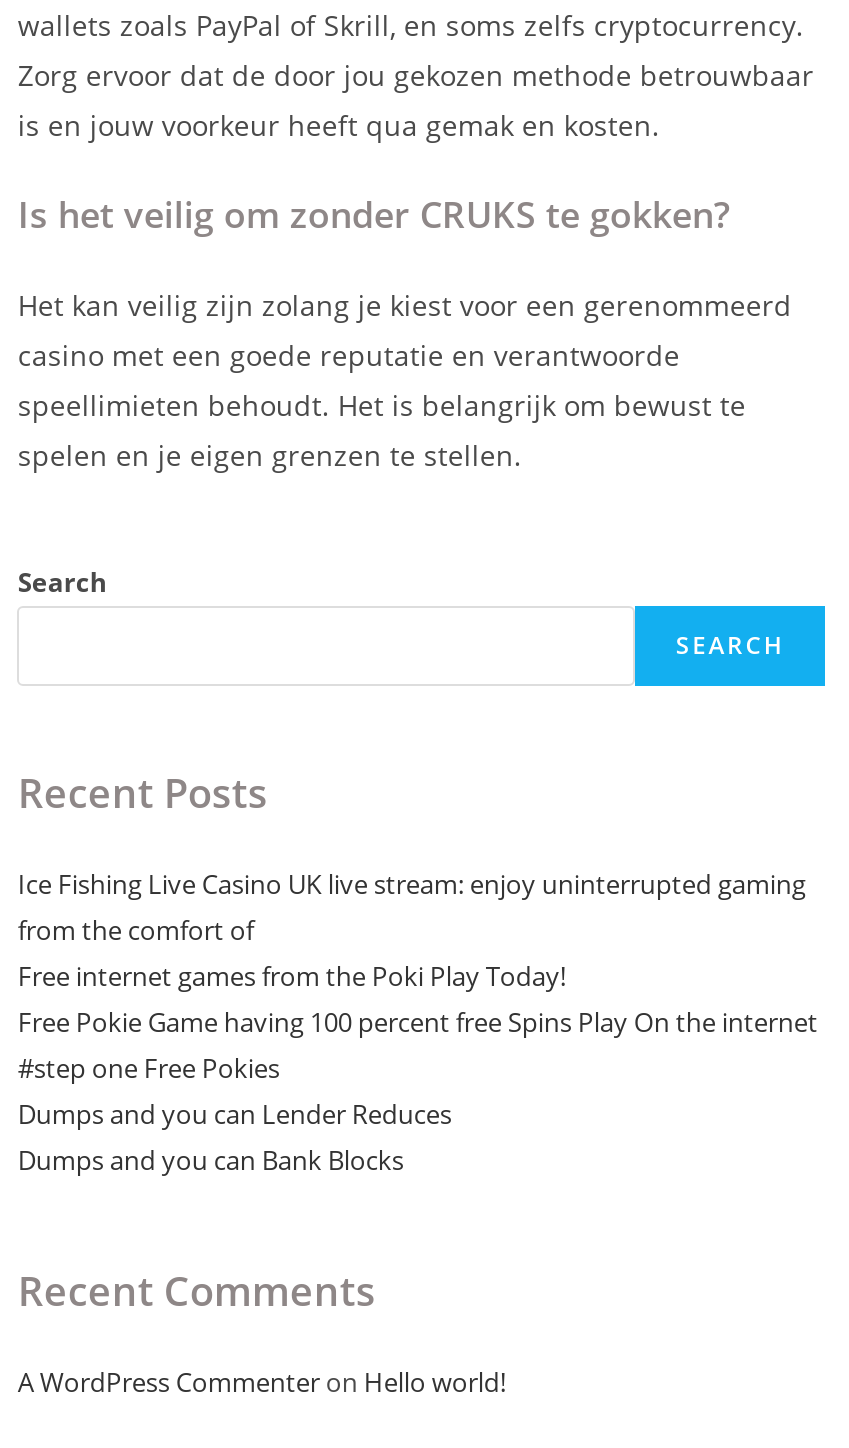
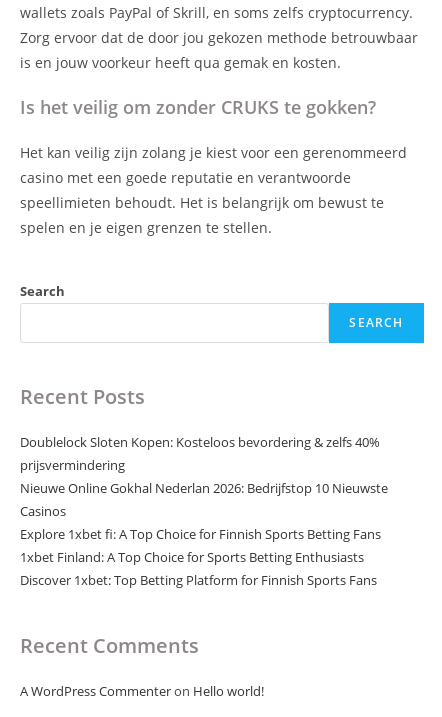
- Ice Fishing Live Casino UK live stream: enjoy uninterrupted gaming
- from the comfort of
- Free internet games from the Poki Play Today!
- Free Pokie Game having 100 percent free Spins Play On the internet
- #step one Free Pokies
- Dumps and you can Lender Reduces
- Dumps and you can Bank Blocks
+ Doublelock Sloten Kopen: Kosteloos bevordering & zelfs 40%
+ prijsvermindering
+ Nieuwe Online Gokhal Nederlan 2026: Bedrijfstop 10 Nieuwste
+ Casinos
+ Explore 1xbet fi: A Top Choice for Finnish Sports Betting Fans
+ 1xbet Finland: A Top Choice for Sports Betting Enthusiasts
+ Discover 1xbet: Top Betting Platform for Finnish Sports Fans
